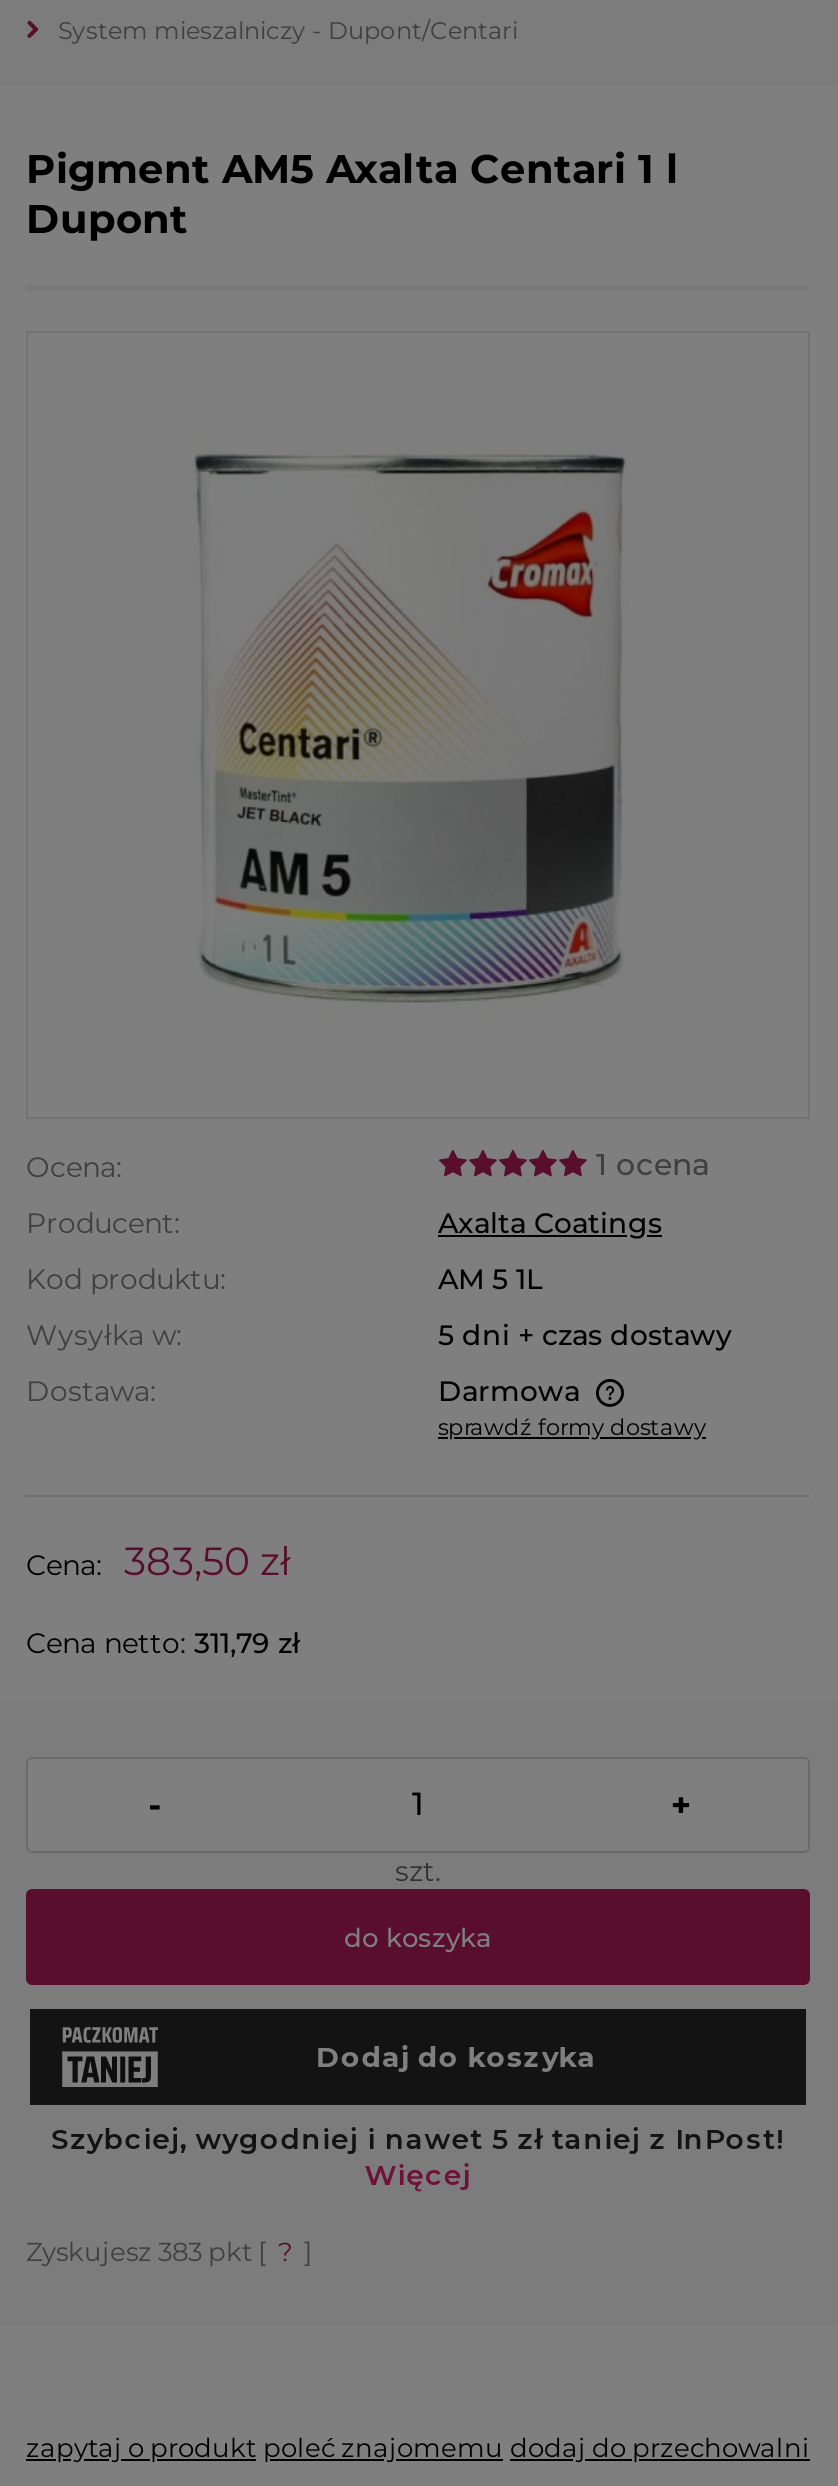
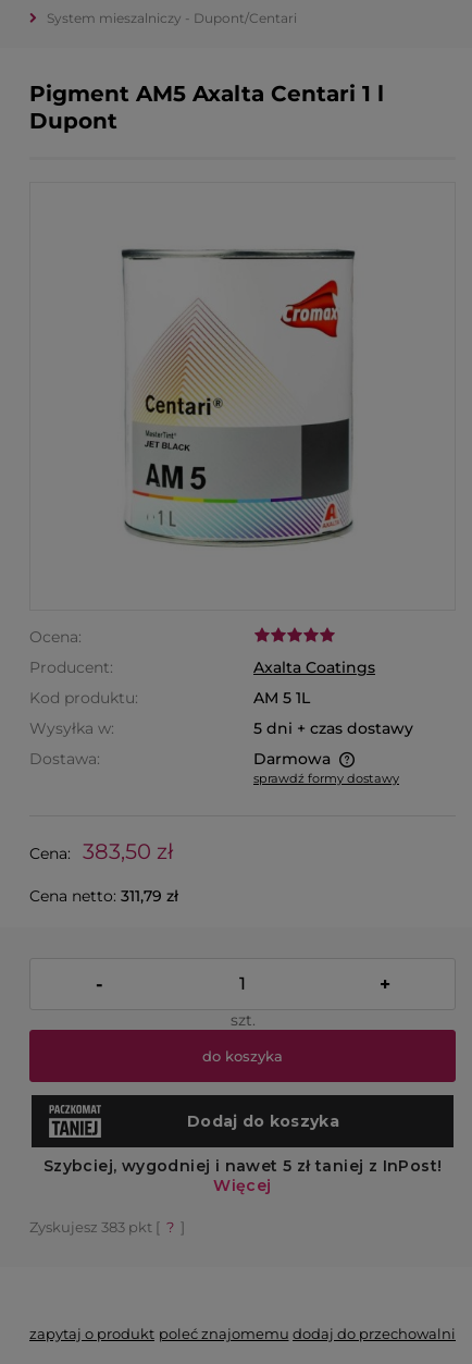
- 1 ocena
